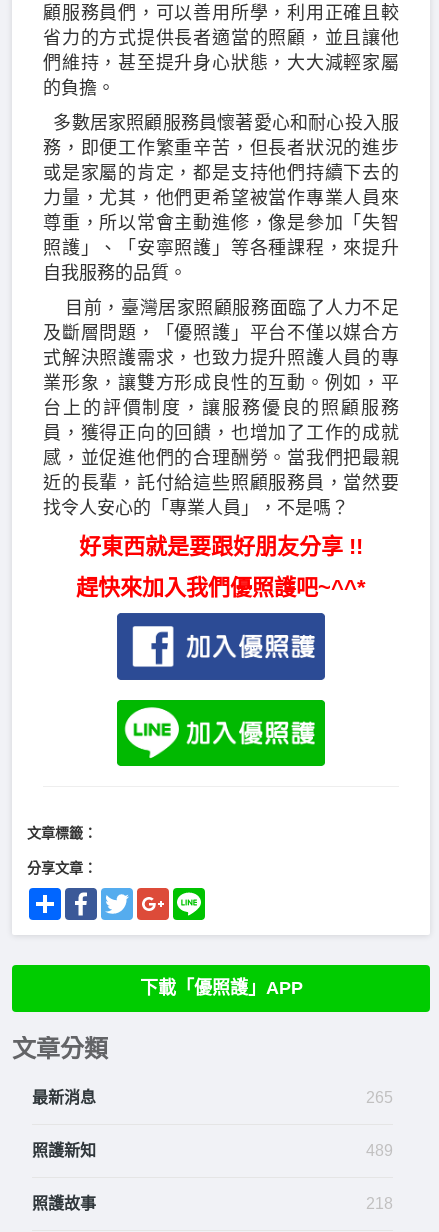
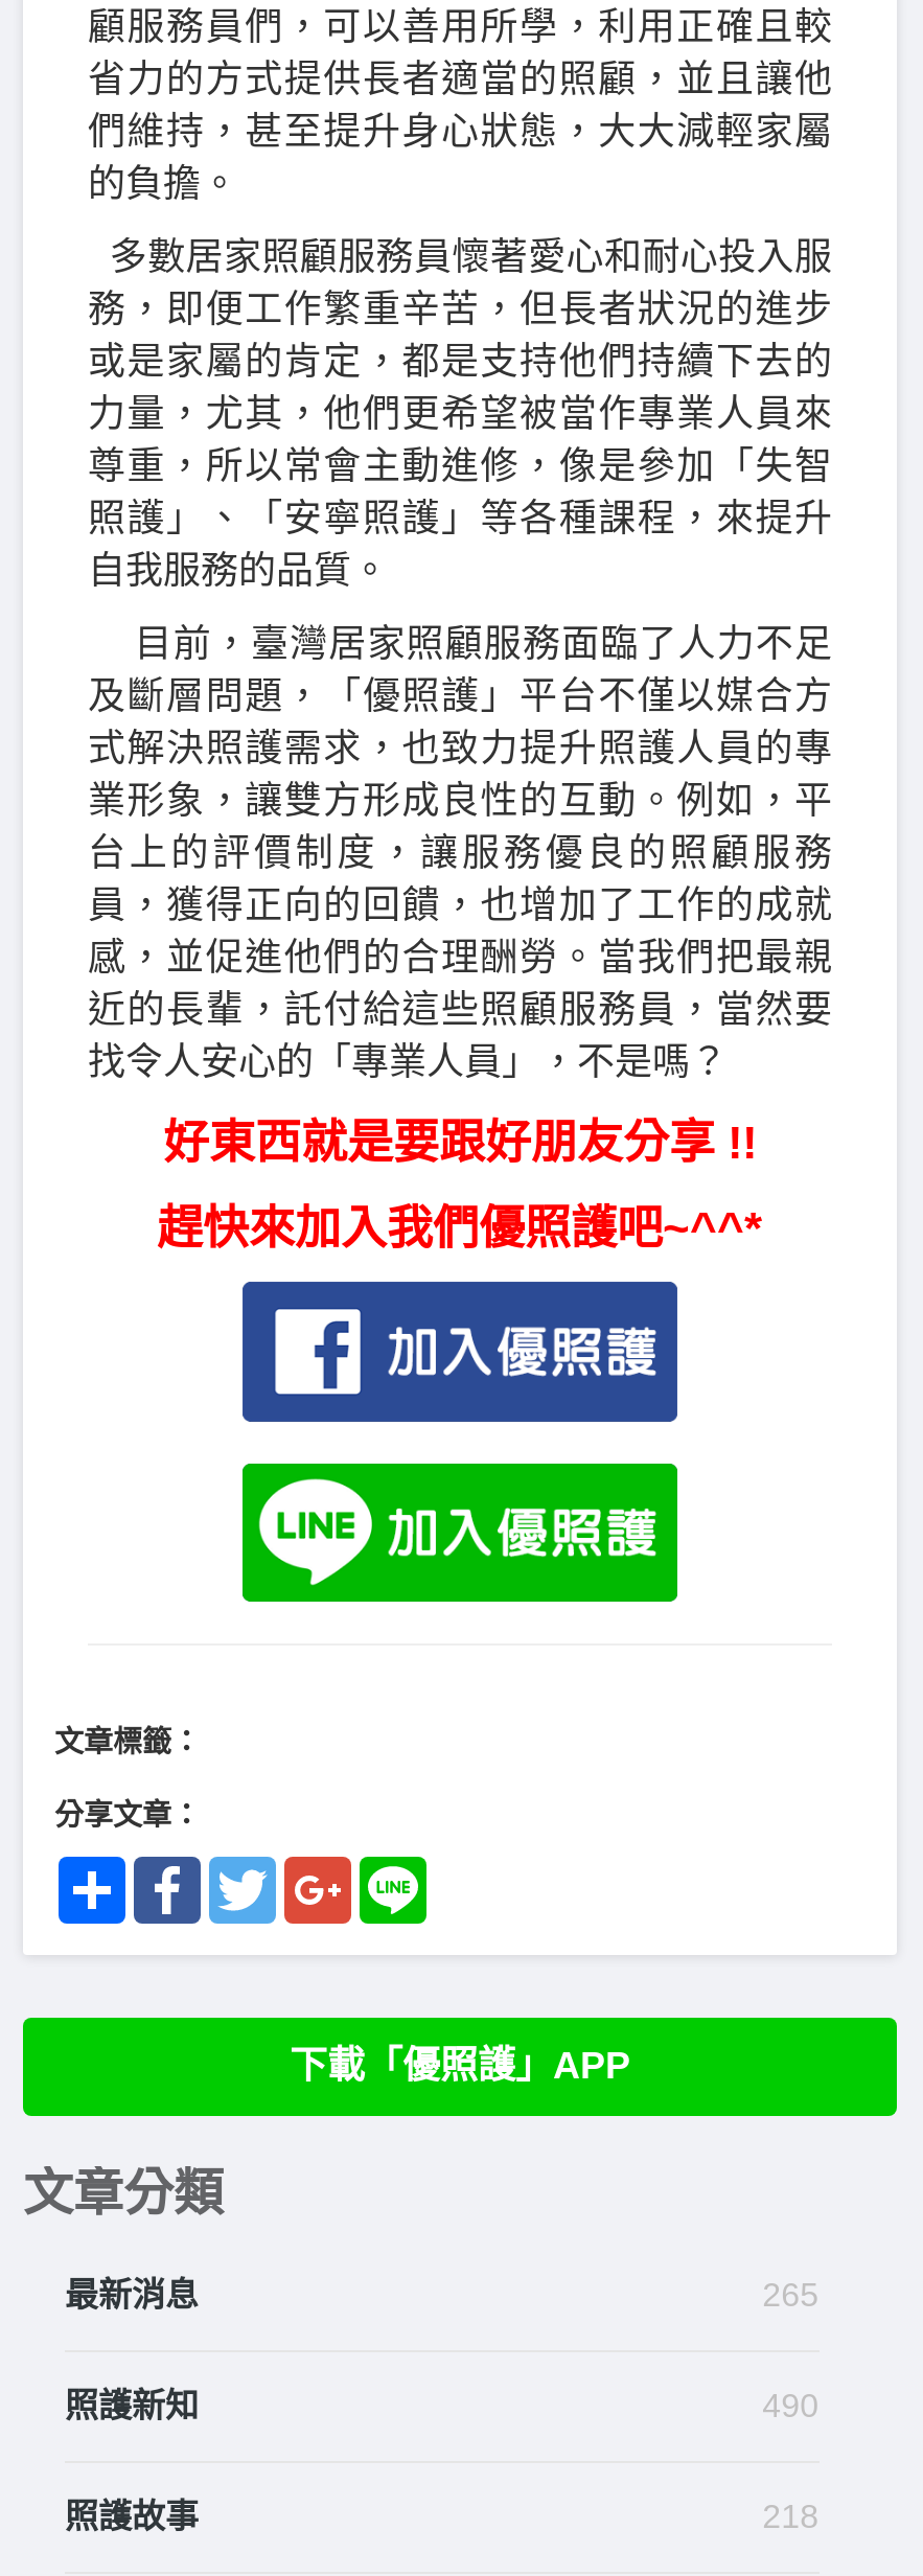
- 489
+ 490
